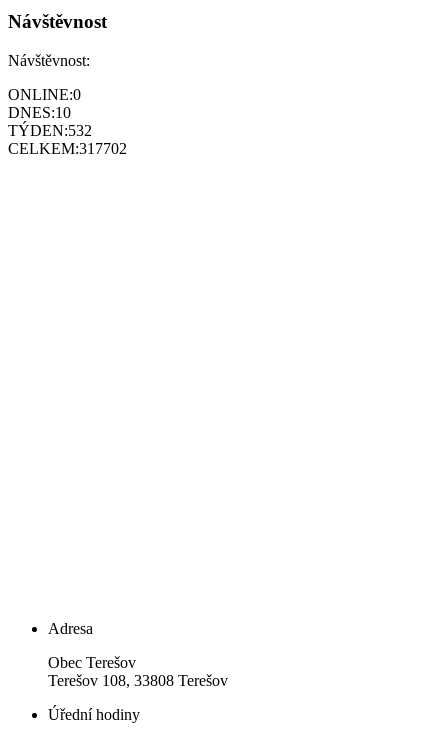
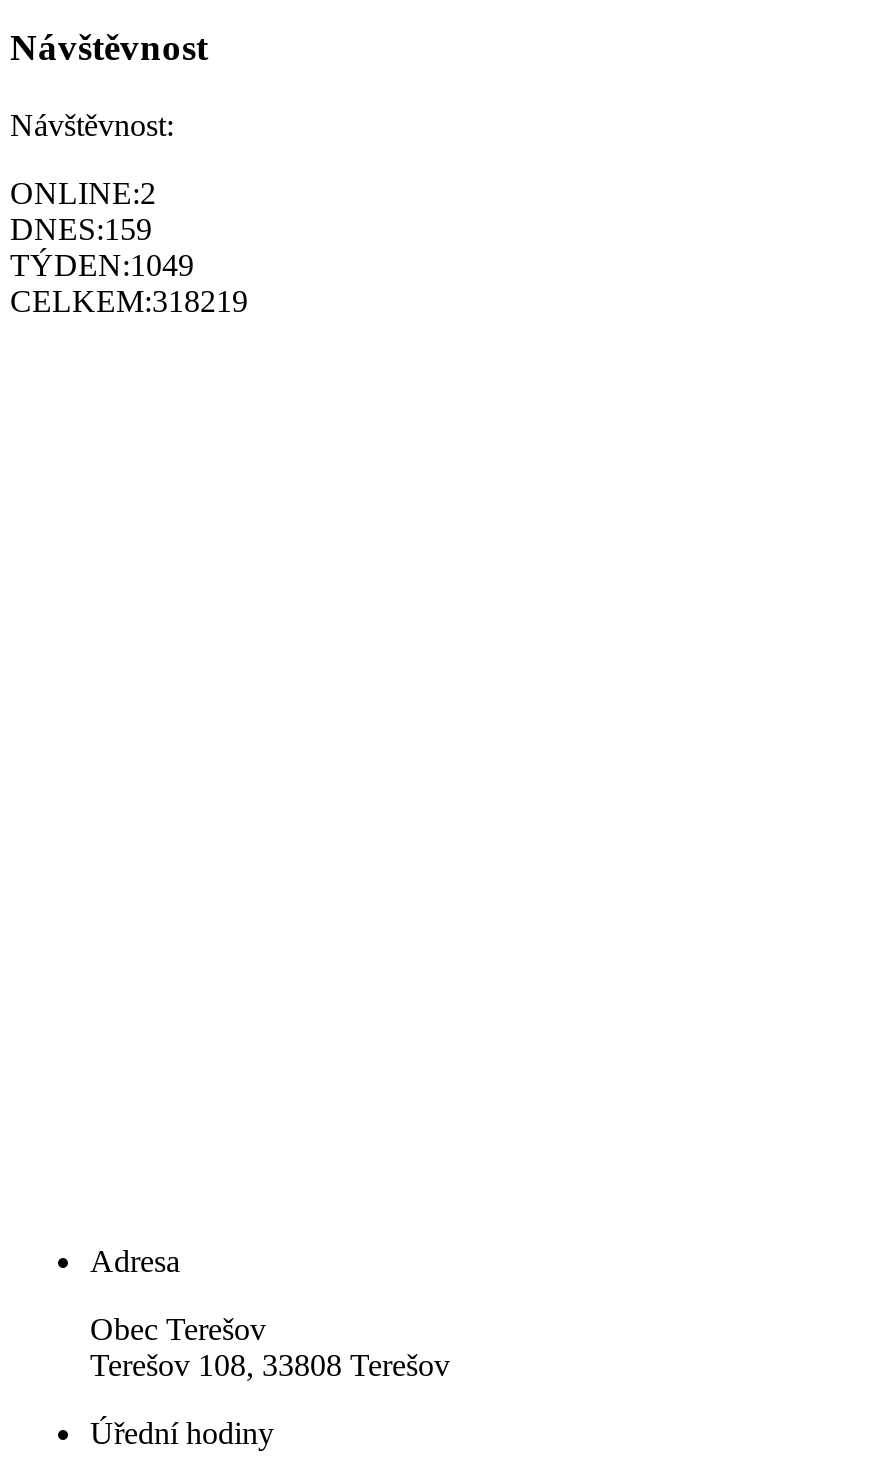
- ONLINE:0
+ ONLINE:2

- DNES:10
+ DNES:159

- TÝDEN:532
+ TÝDEN:1049

- CELKEM:317702
+ CELKEM:318219
